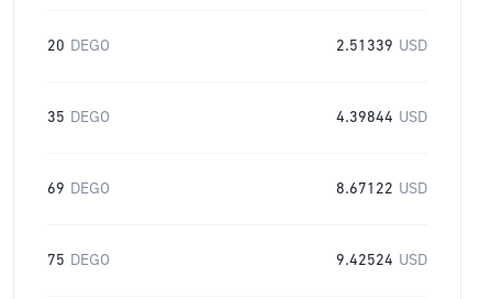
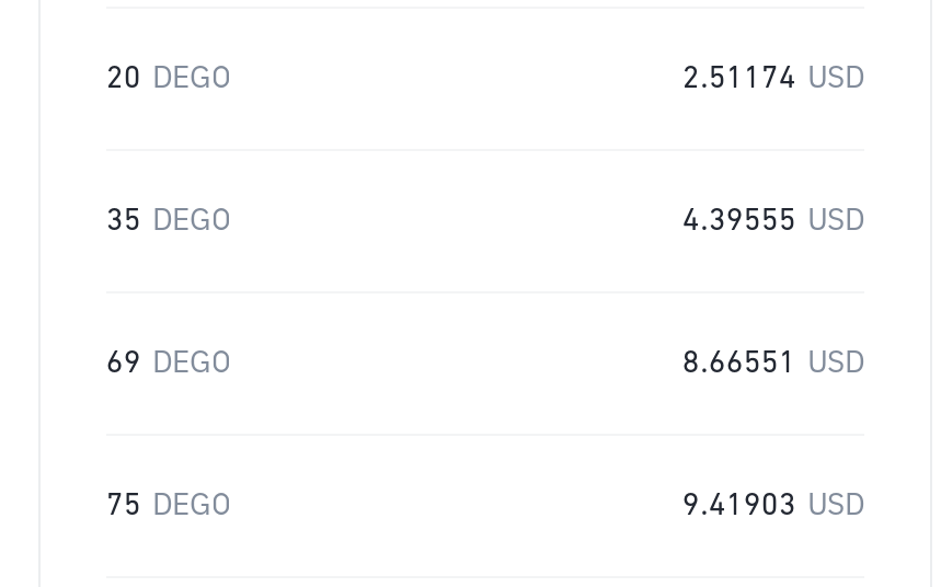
- 2.51339 USD
+ 2.51174 USD

- 4.39844 USD
+ 4.39555 USD

- 8.67122 USD
+ 8.66551 USD

- 9.42524 USD
+ 9.41903 USD
